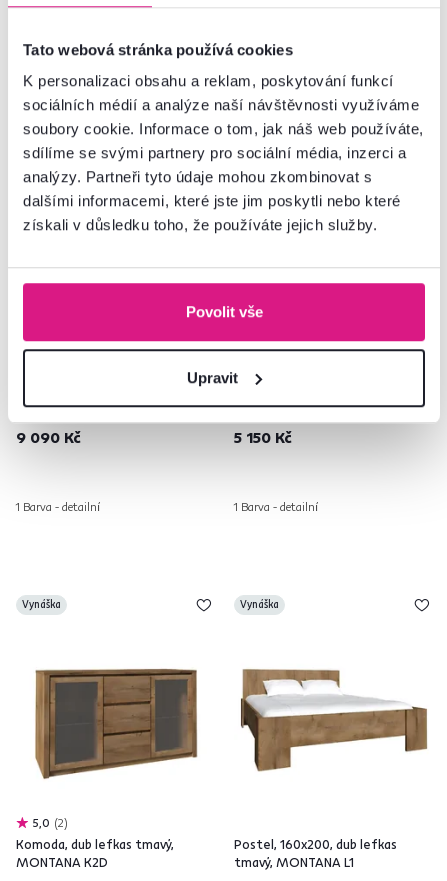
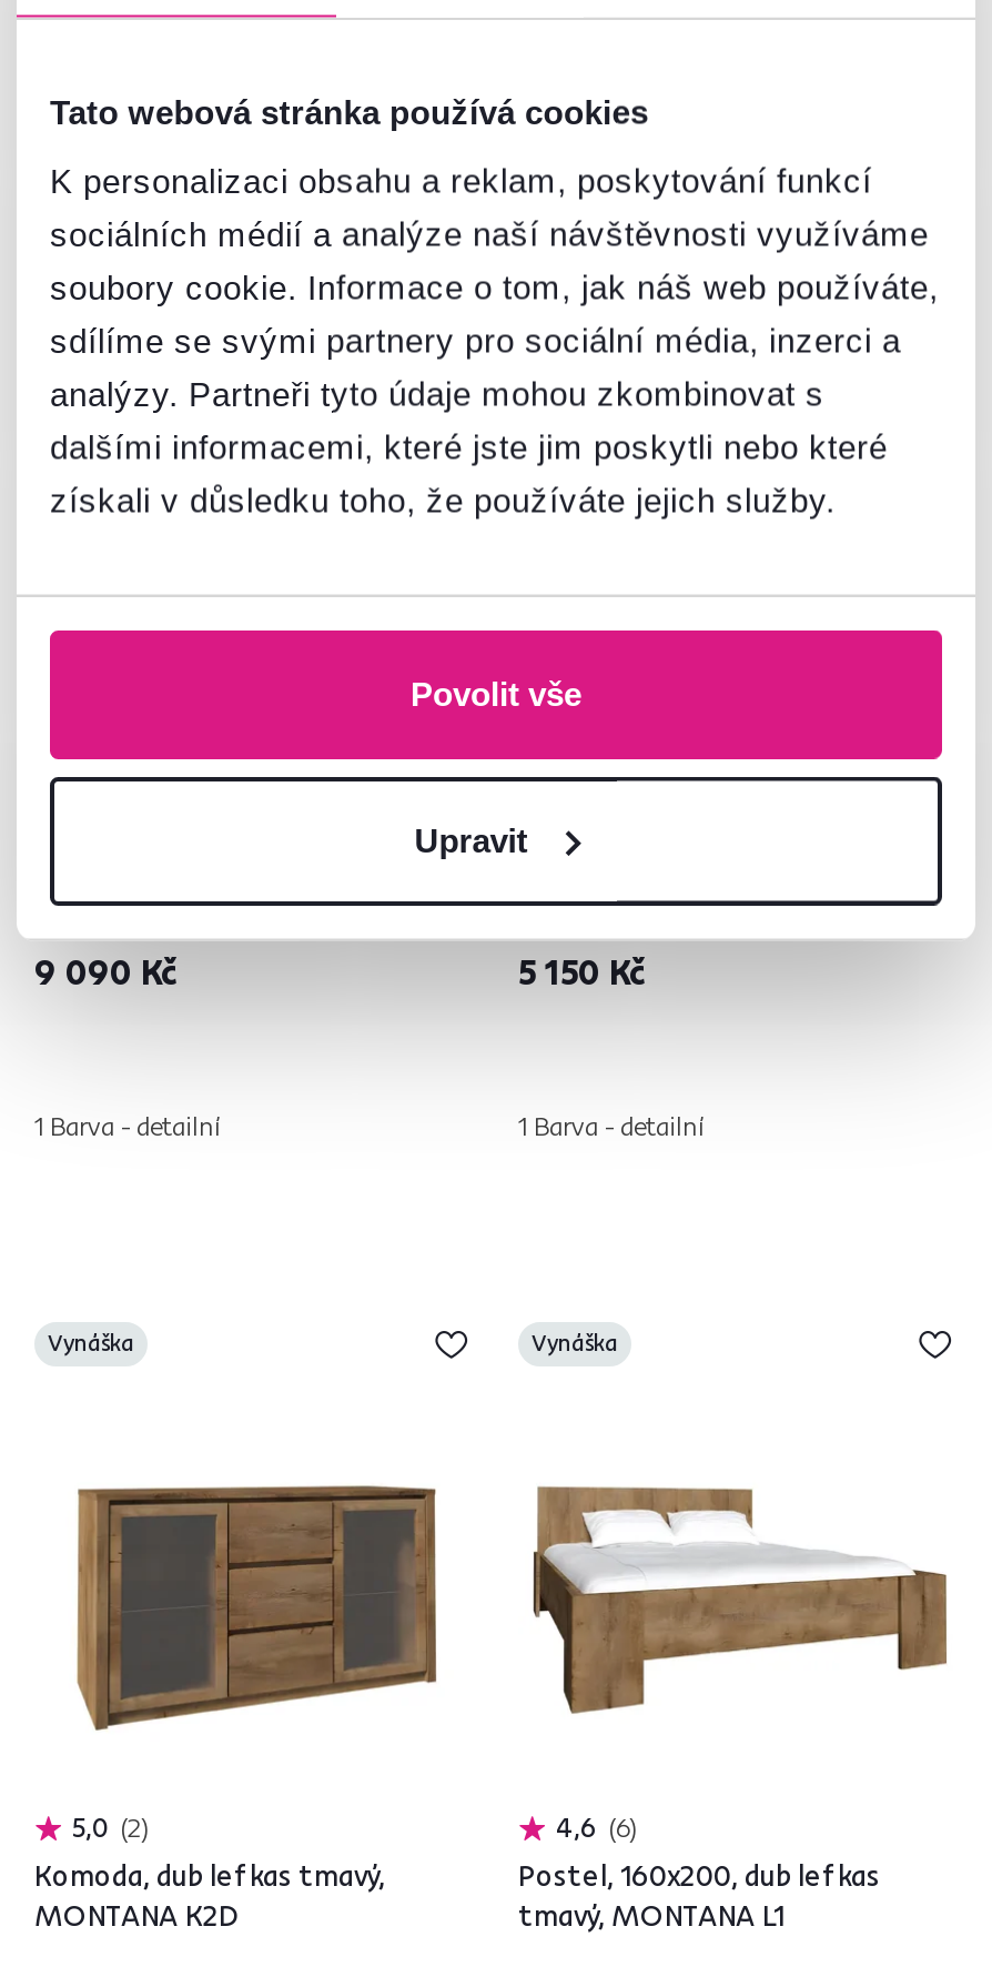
+ 4,6 6
